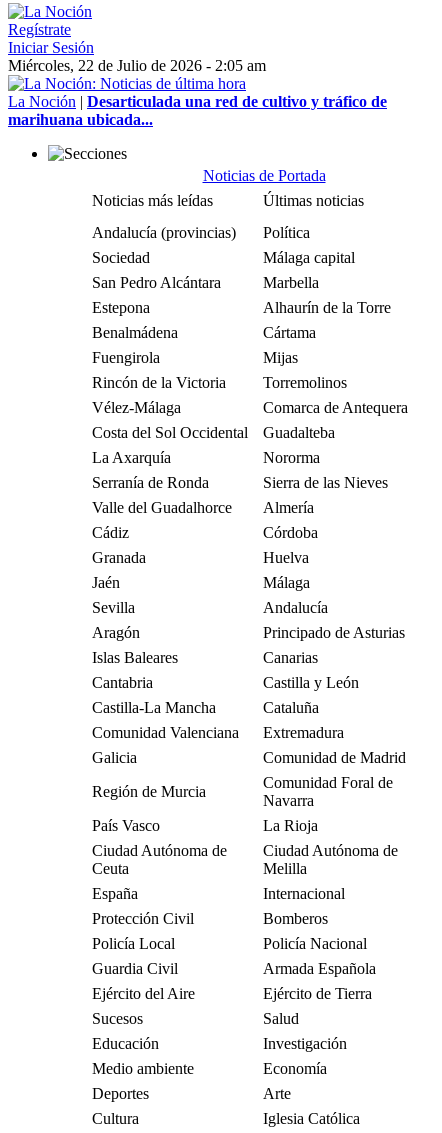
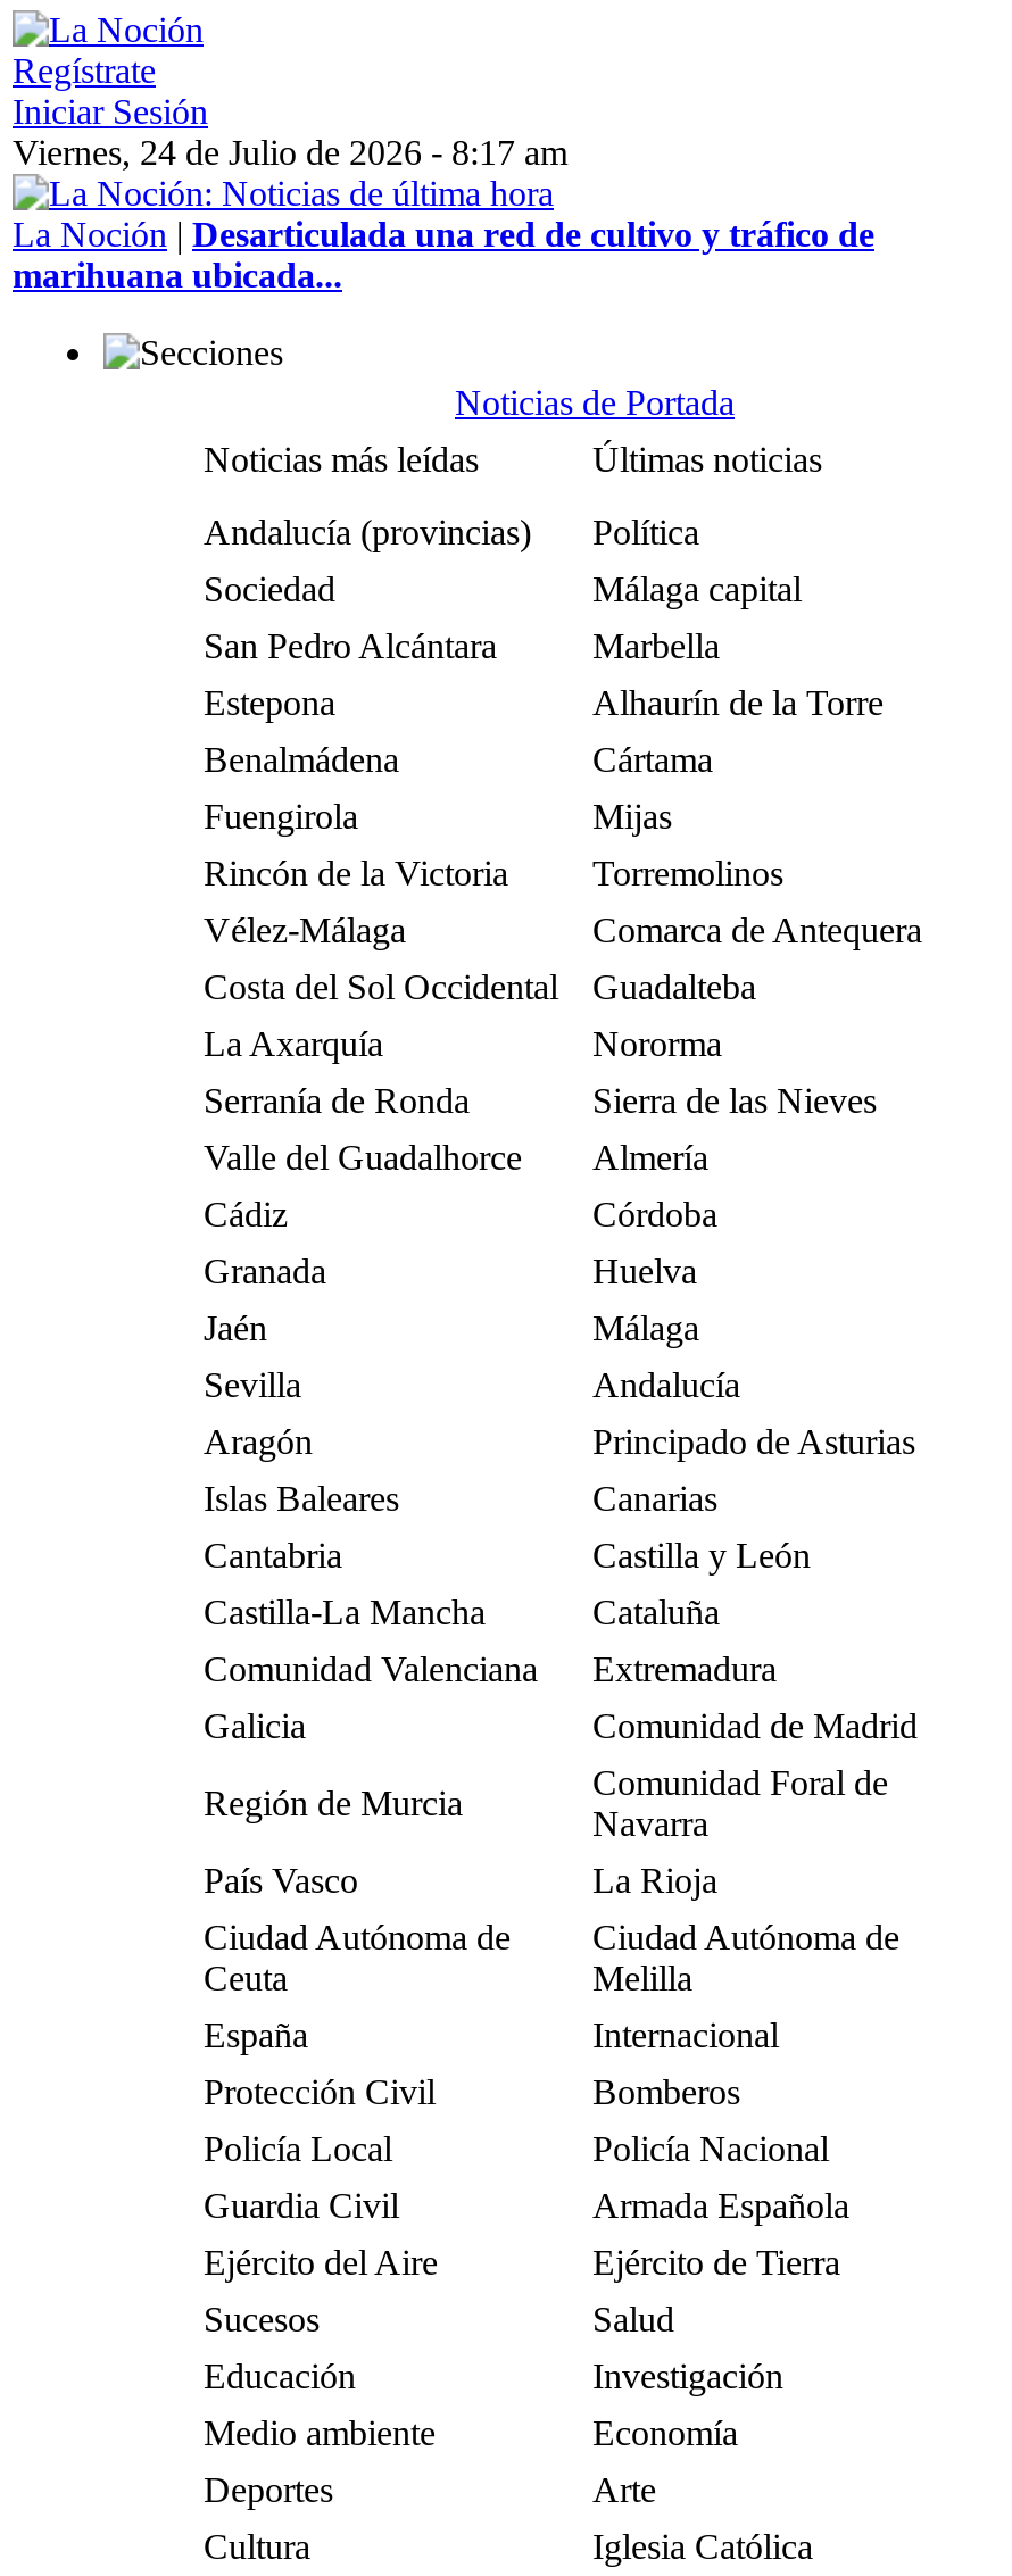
- Miércoles, 22 de Julio de 2026 - 2:05 am
+ Viernes, 24 de Julio de 2026 - 8:17 am
